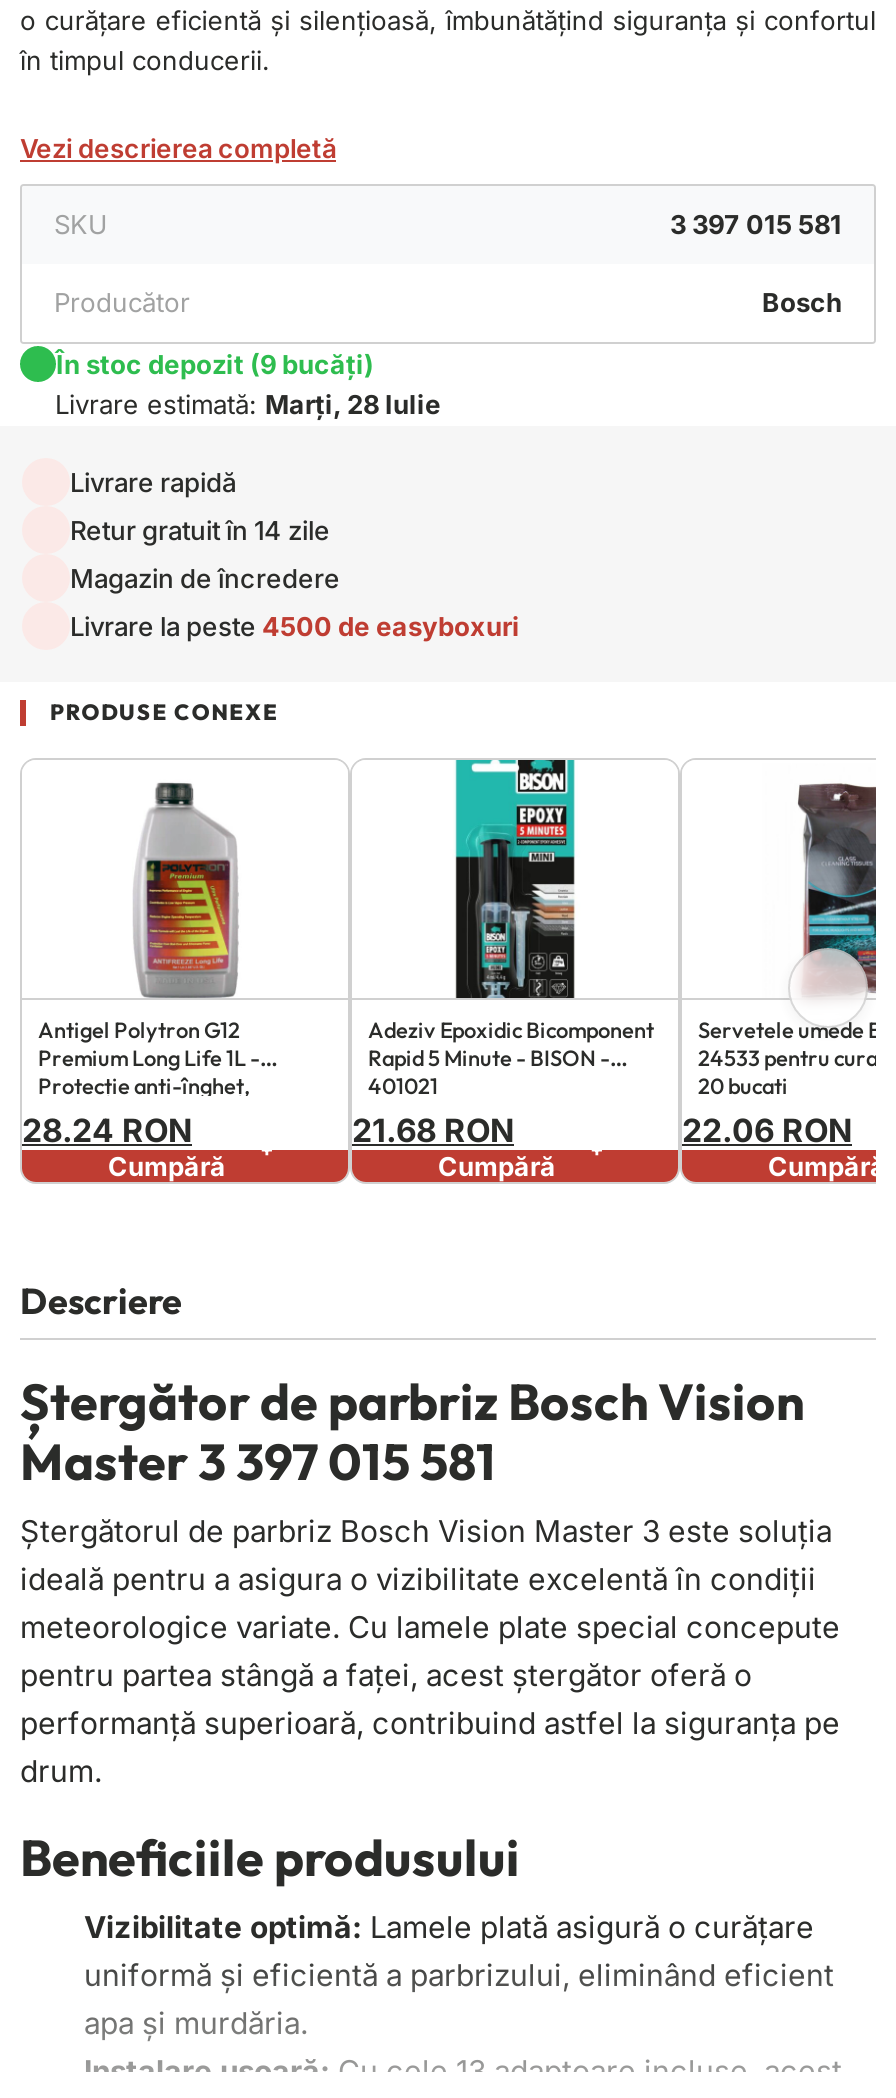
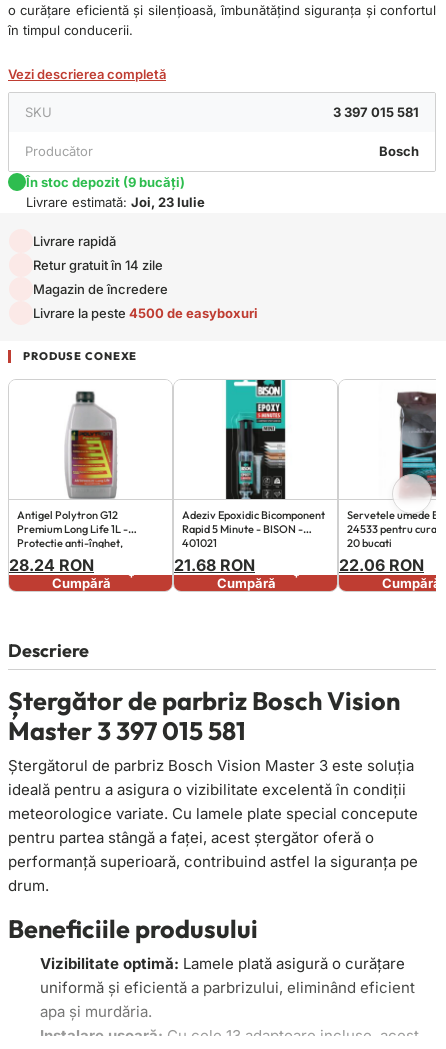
- Livrare estimată: Marți, 28 Iulie
+ Livrare estimată: Joi, 23 Iulie
